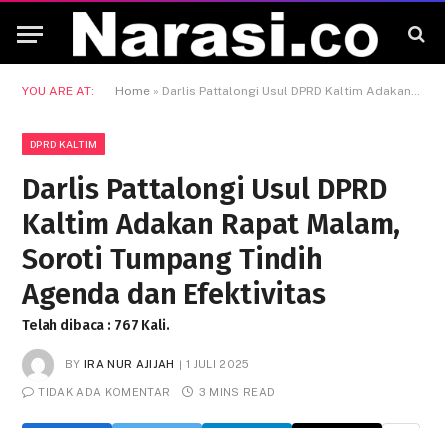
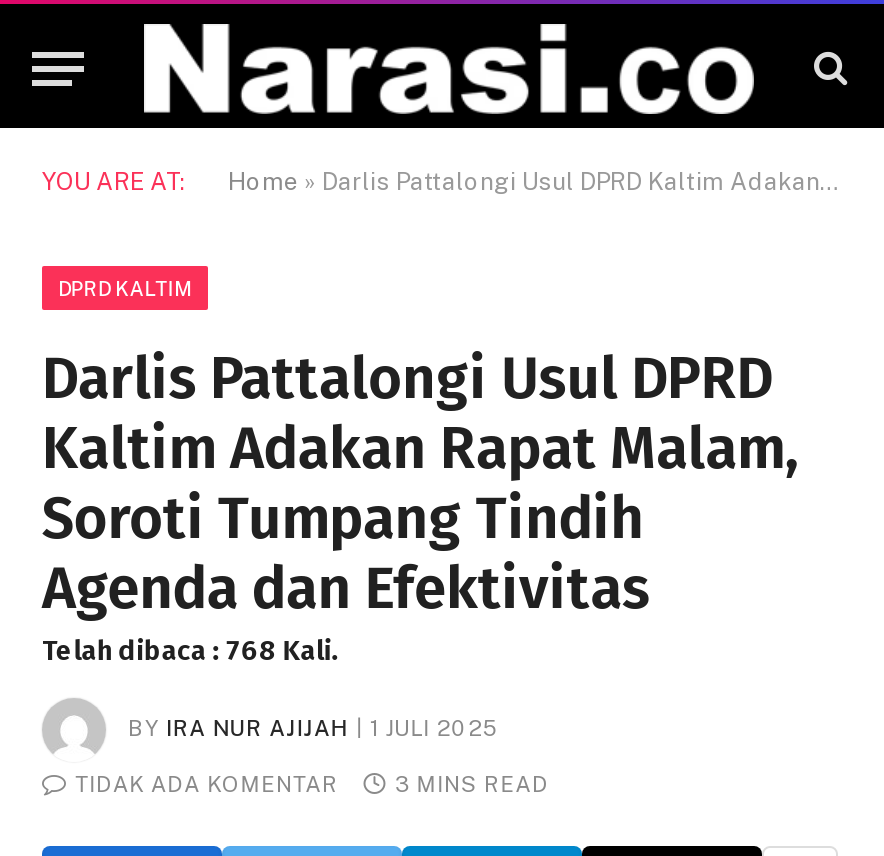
- Telah dibaca : 767 Kali.
+ Telah dibaca : 768 Kali.
